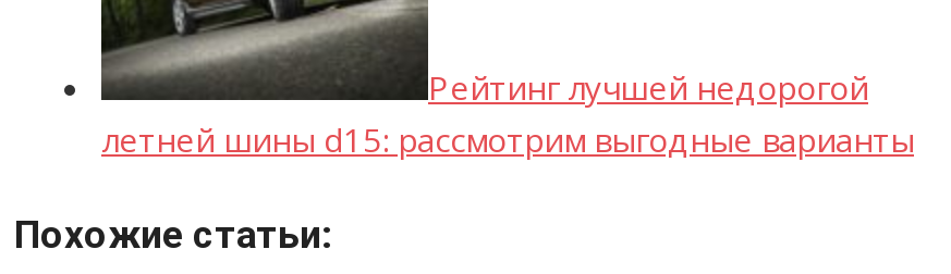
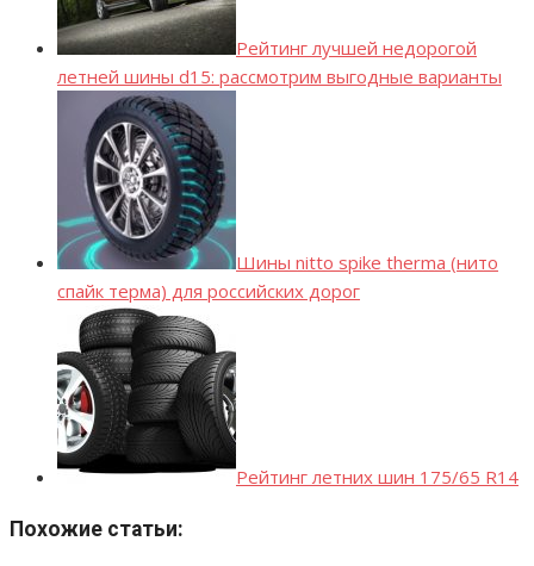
+ [image]
+ Шины nitto spike therma (нито
+ спайк терма) для российских дорог

+ [image]
+ Рейтинг летних шин 175/65 R14
